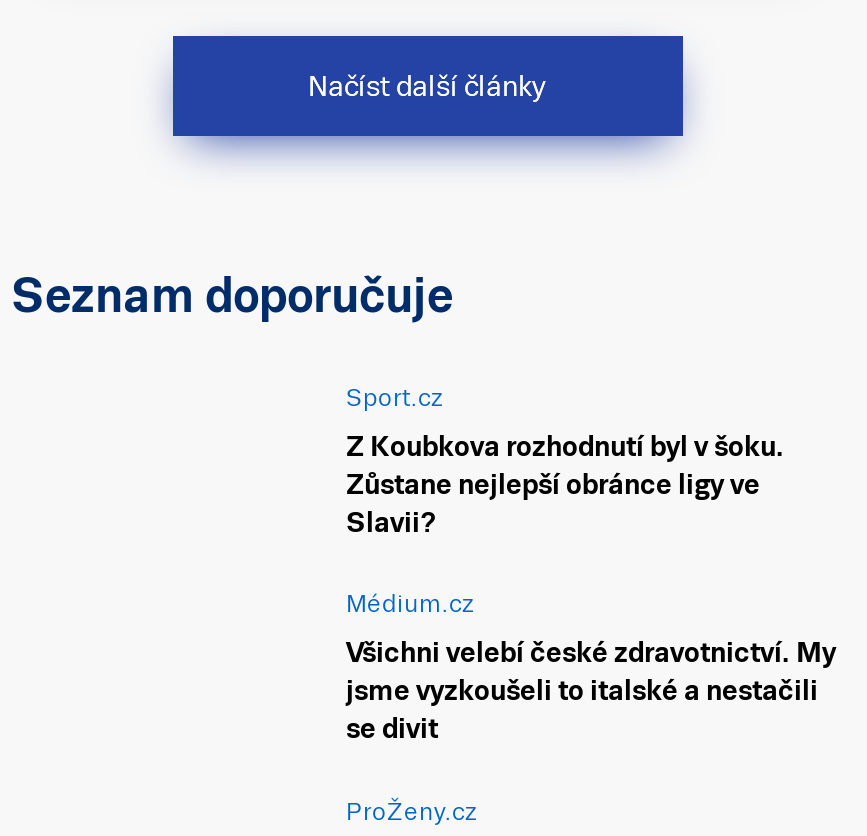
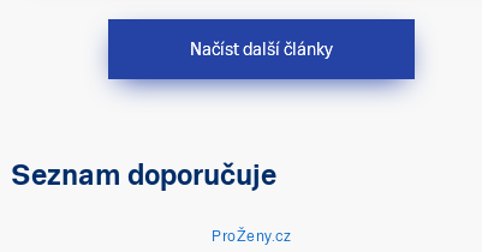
- Sport.cz
- Z Koubkova rozhodnutí byl v šoku.
- Zůstane nejlepší obránce ligy ve
- Slavii?
- Médium.cz
- Všichni velebí české zdravotnictví. My
- jsme vyzkoušeli to italské a nestačili
- se divit
